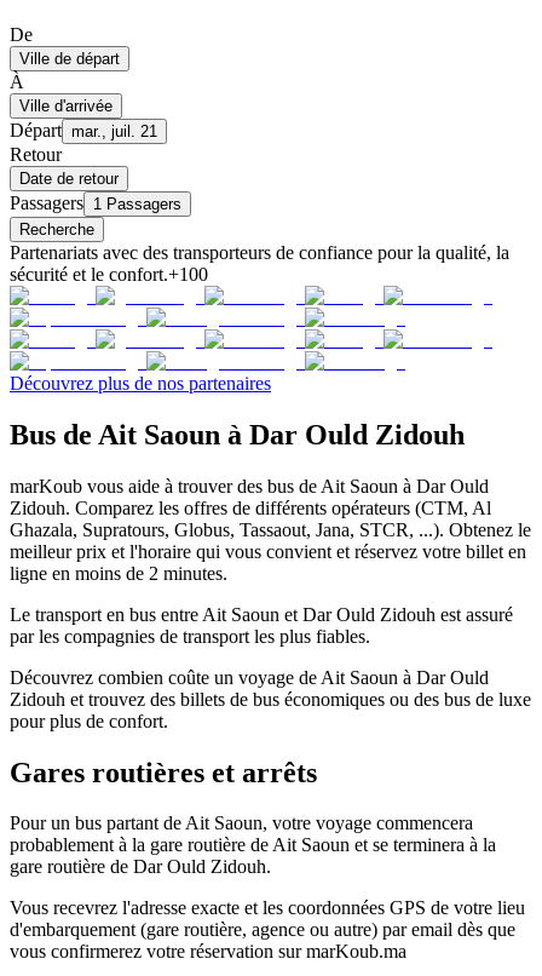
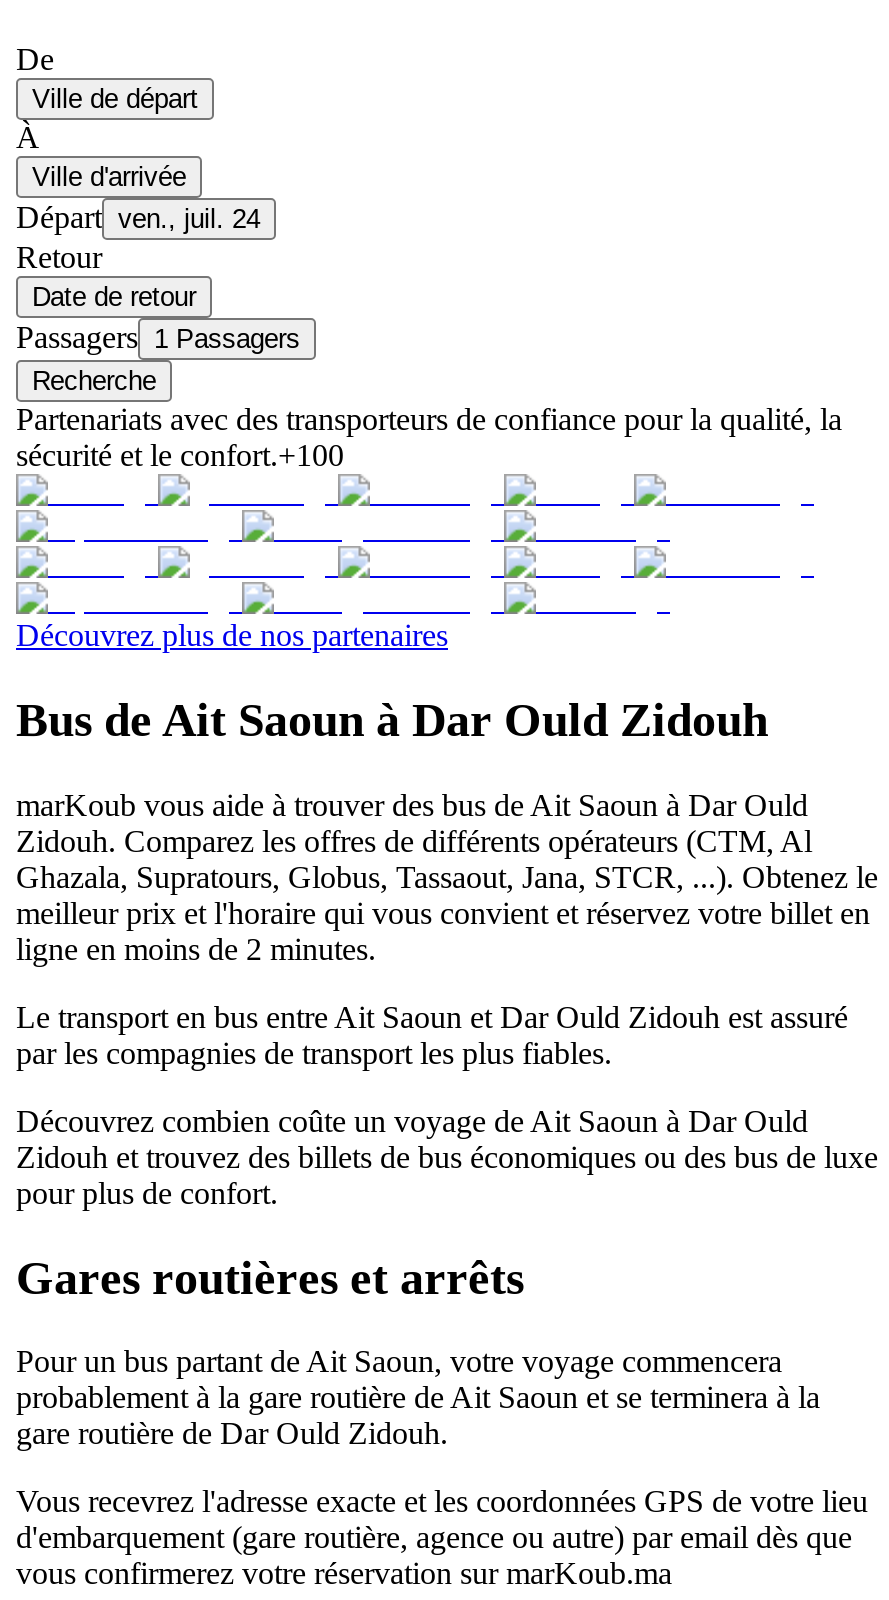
- Départ mar., juil. 21
+ Départ ven., juil. 24
